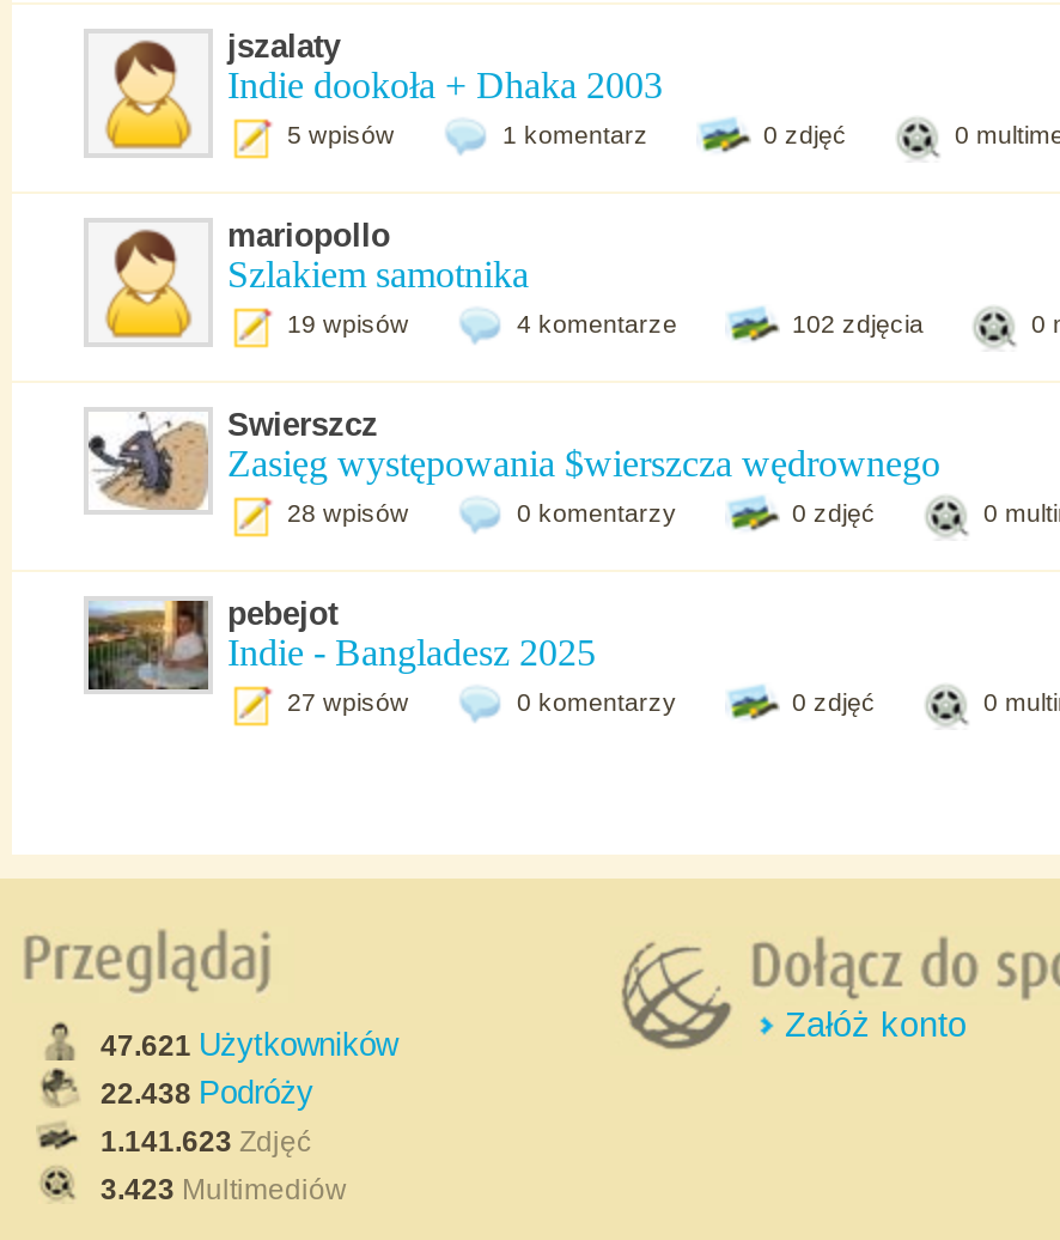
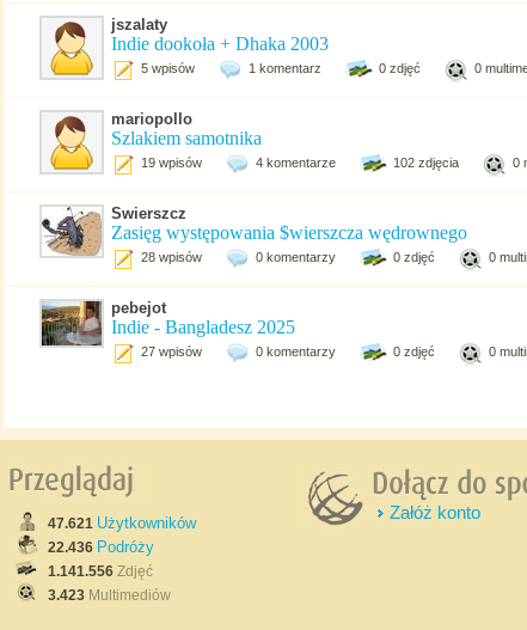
- 22.438 Podróży
+ 22.436 Podróży

- 1.141.623 Zdjęć
+ 1.141.556 Zdjęć
